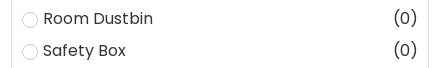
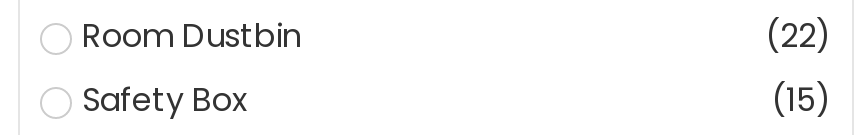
- (0)
+ (22)

- (0)
+ (15)
